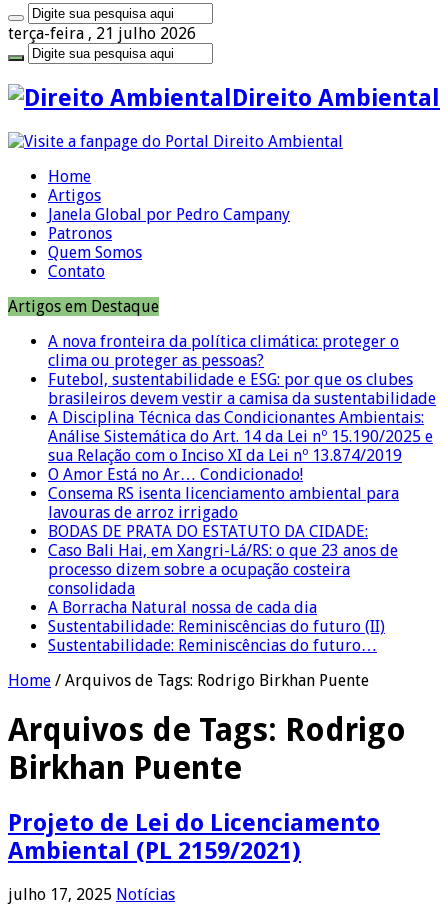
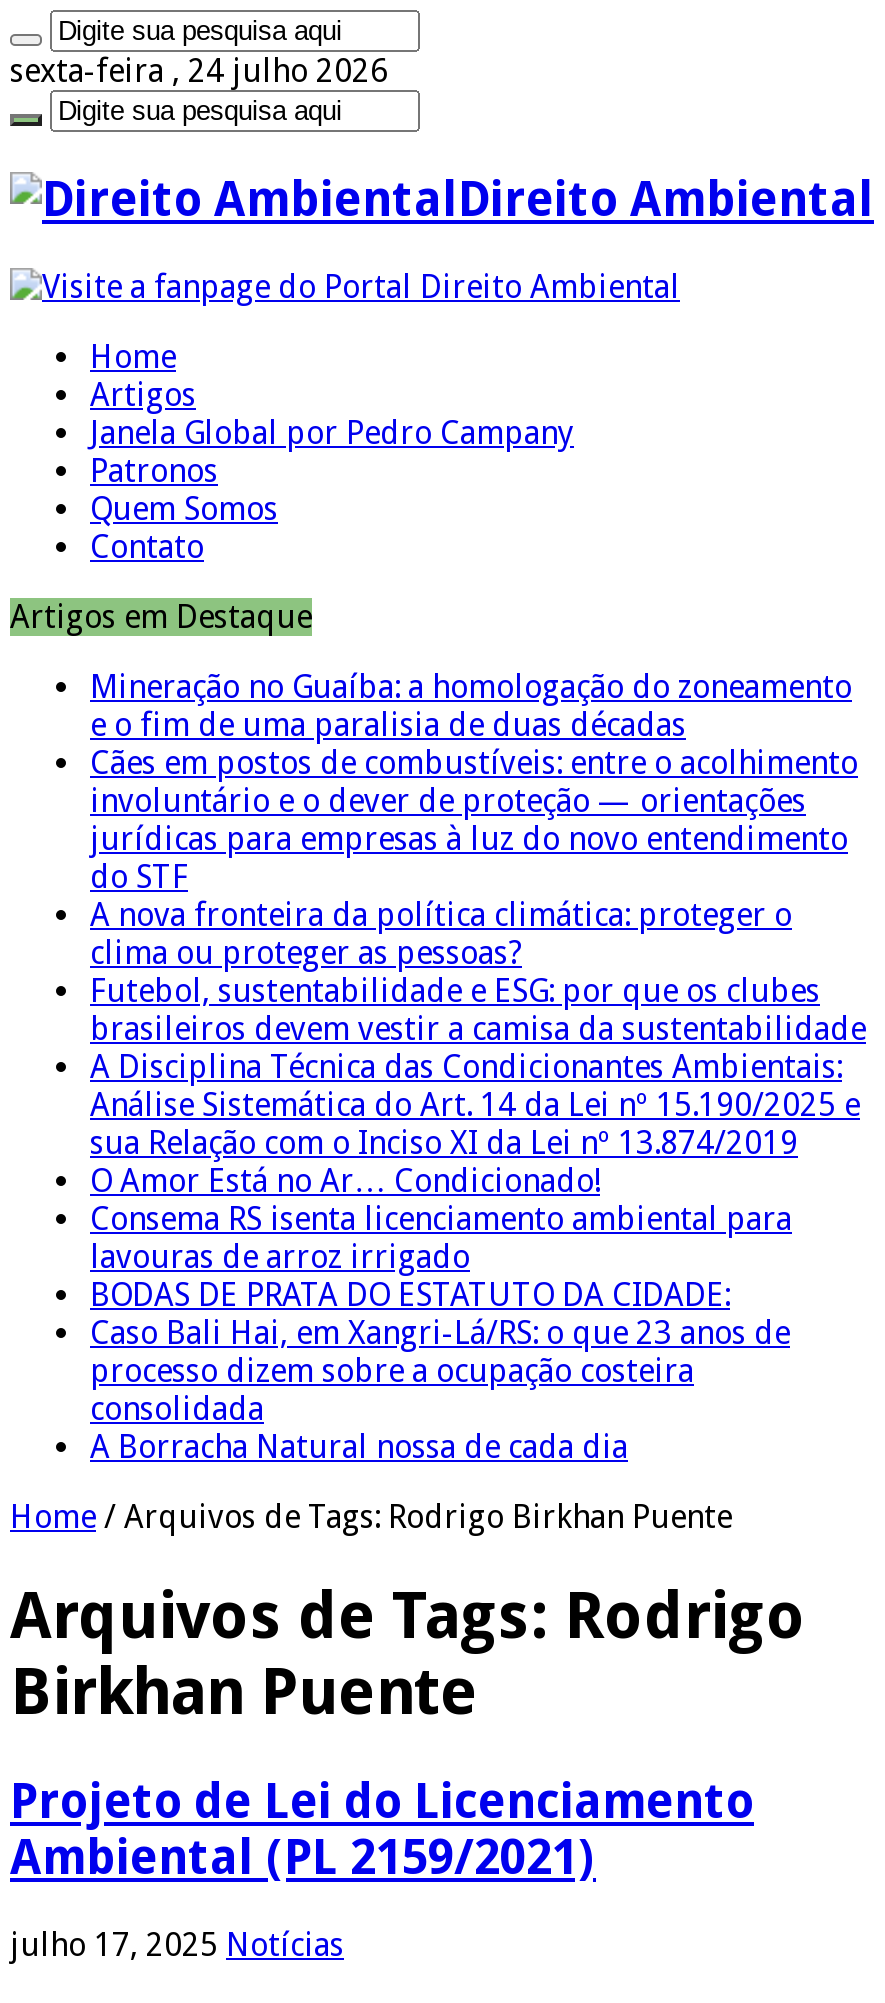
- terça-feira , 21 julho 2026
+ sexta-feira , 24 julho 2026

+ Mineração no Guaíba: a homologação do zoneamento
+ e o fim de uma paralisia de duas décadas
+ Cães em postos de combustíveis: entre o acolhimento
+ involuntário e o dever de proteção — orientações
+ jurídicas para empresas à luz do novo entendimento
+ do STF

moved down: A nova fronteira da política climática: proteger o | clima ou proteger as pessoas? | Futebol, sustentabilidade e ESG: por que os clubes | ... | consolidada | A Borracha Natural nossa de cada dia

- Sustentabilidade: Reminiscências do futuro (II)
- Sustentabilidade: Reminiscências do futuro…
